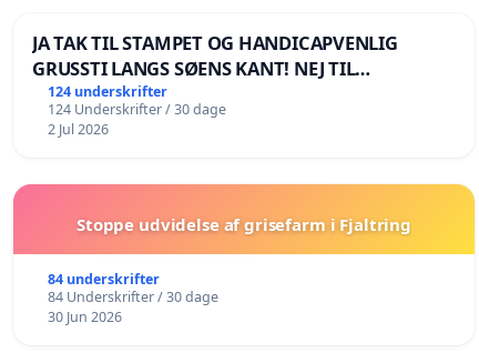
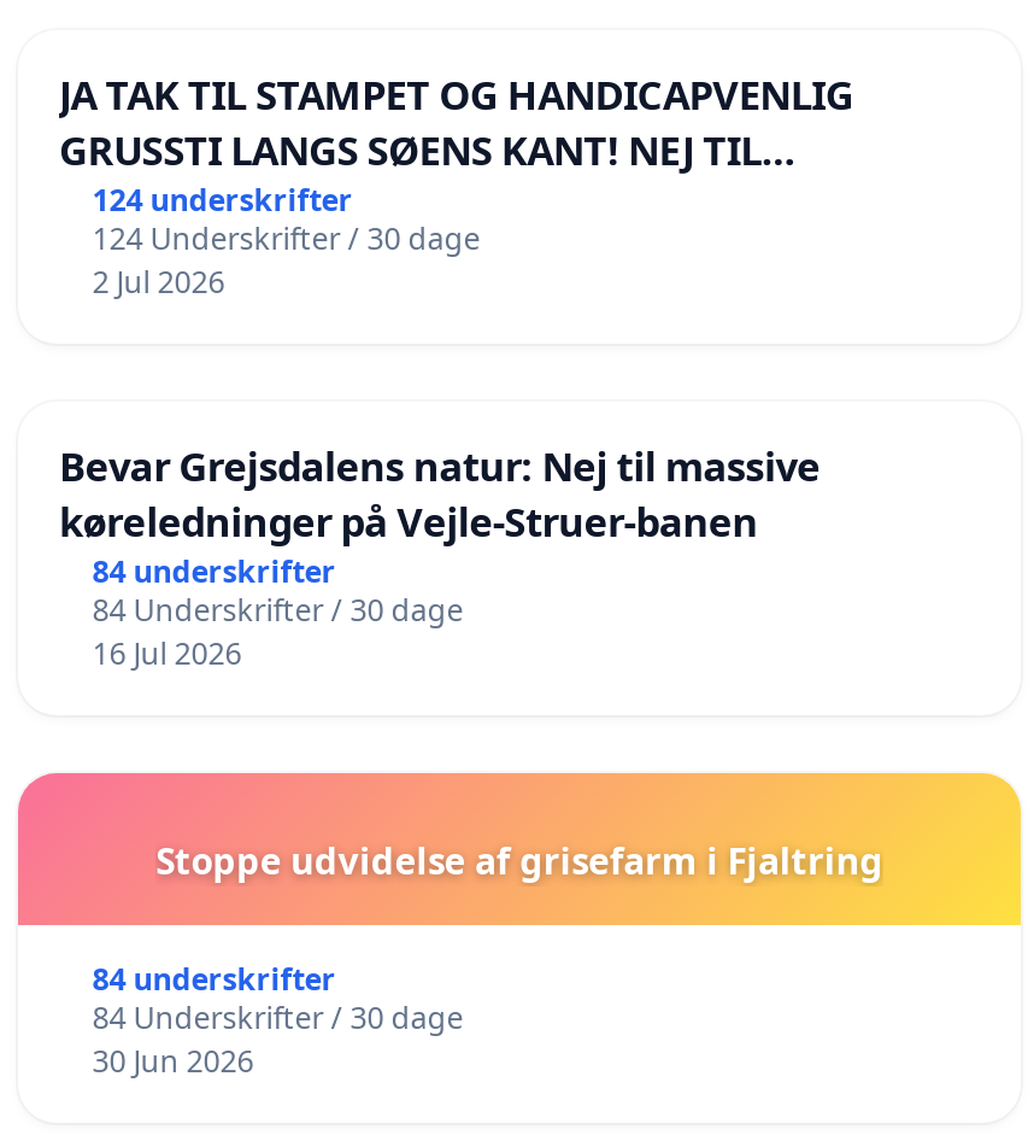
+ Bevar Grejsdalens natur: Nej til massive
+ køreledninger på Vejle-Struer-banen
+ 84 underskrifter
+ 84 Underskrifter / 30 dage
+ 16 Jul 2026
